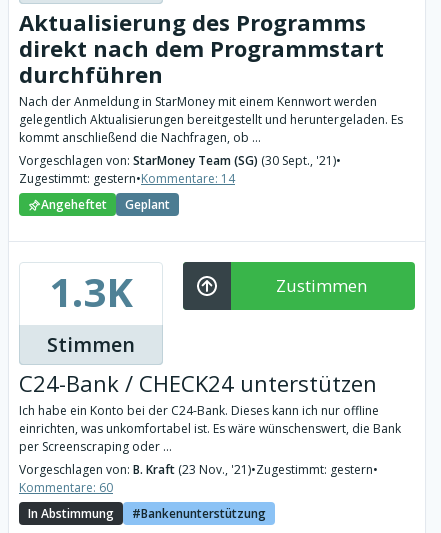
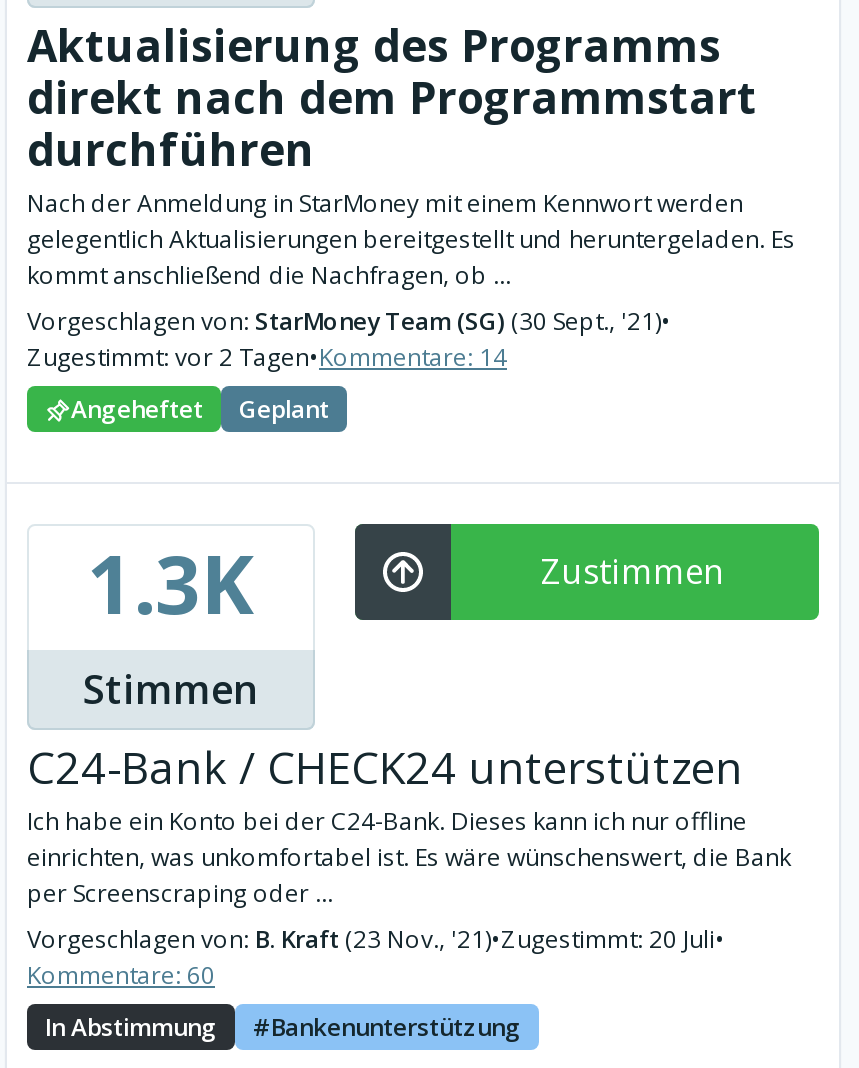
- Zugestimmt: gestern•Kommentare: 14
+ Zugestimmt: vor 2 Tagen•Kommentare: 14

- Vorgeschlagen von: B. Kraft (23 Nov., '21) •Zugestimmt: gestern•
+ Vorgeschlagen von: B. Kraft (23 Nov., '21) •Zugestimmt: 20 Juli•
